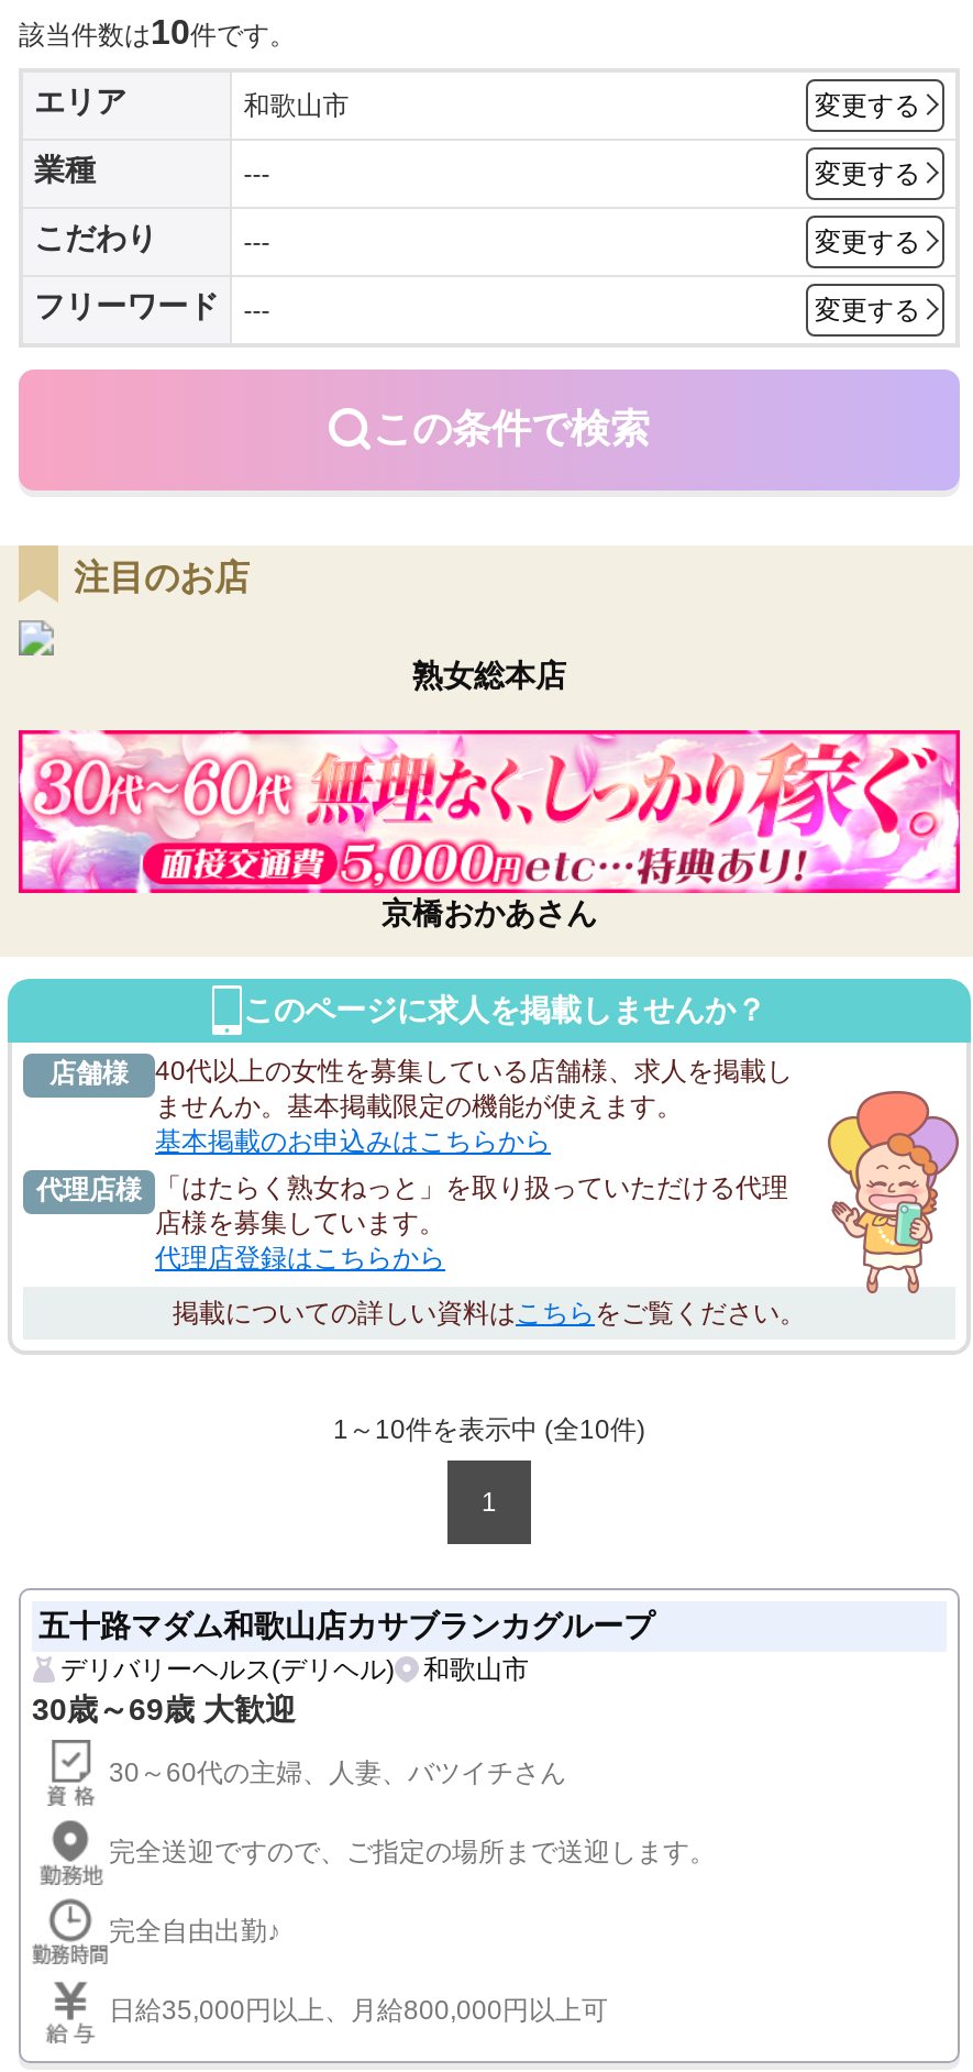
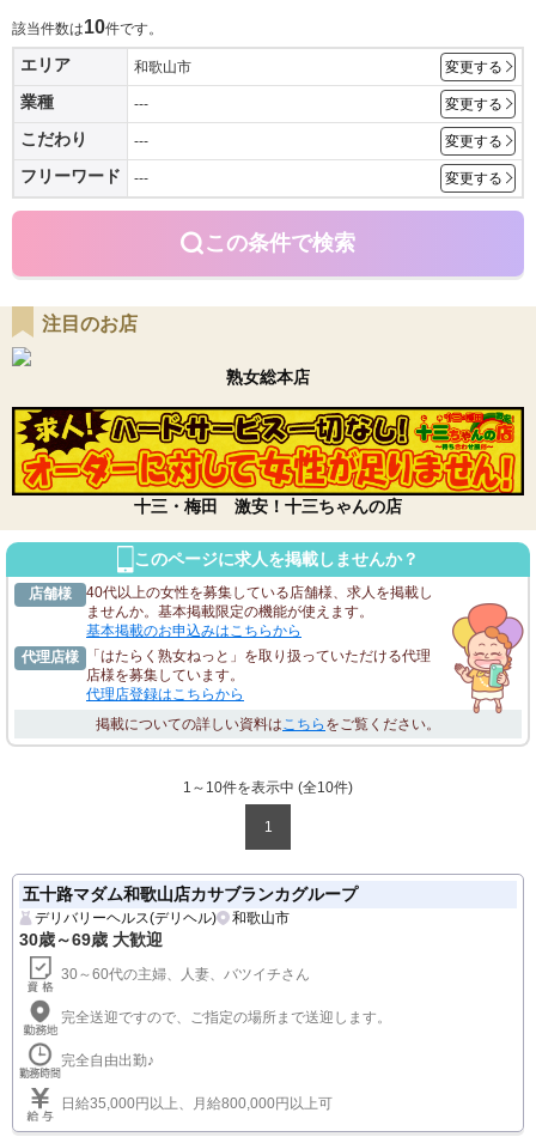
- [image]
- 京橋おかあさん
+ [image]
+ 十三・梅田 激安！十三ちゃんの店
